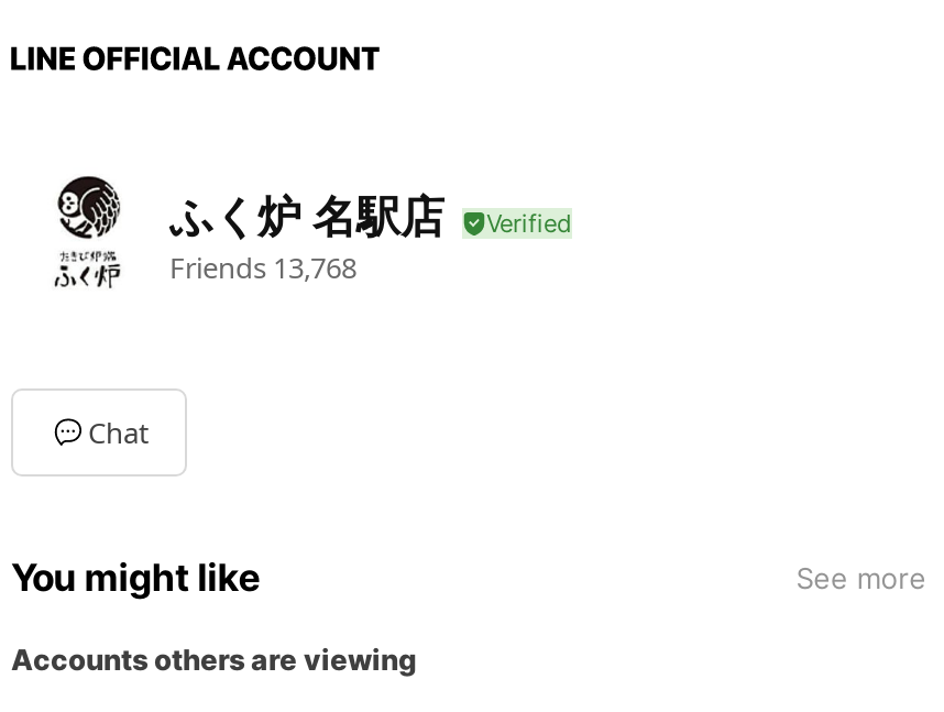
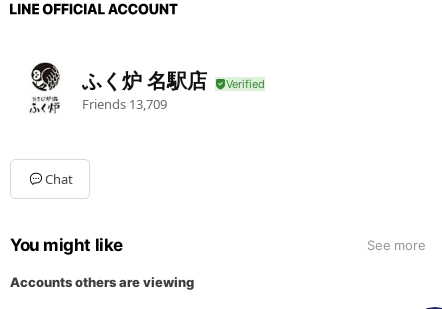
- Friends 13,768
+ Friends 13,709
